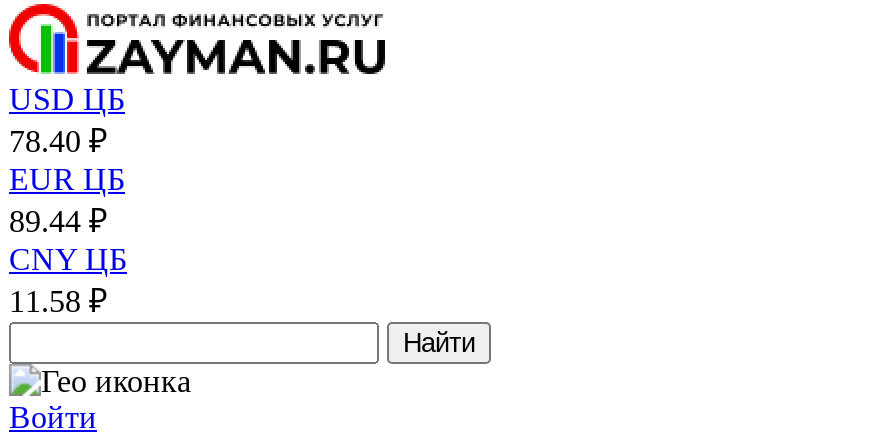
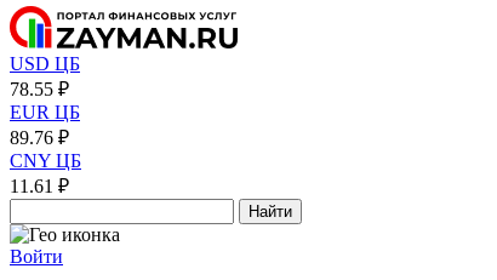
- 78.40 ₽
+ 78.55 ₽

- 89.44 ₽
+ 89.76 ₽

- 11.58 ₽
+ 11.61 ₽
